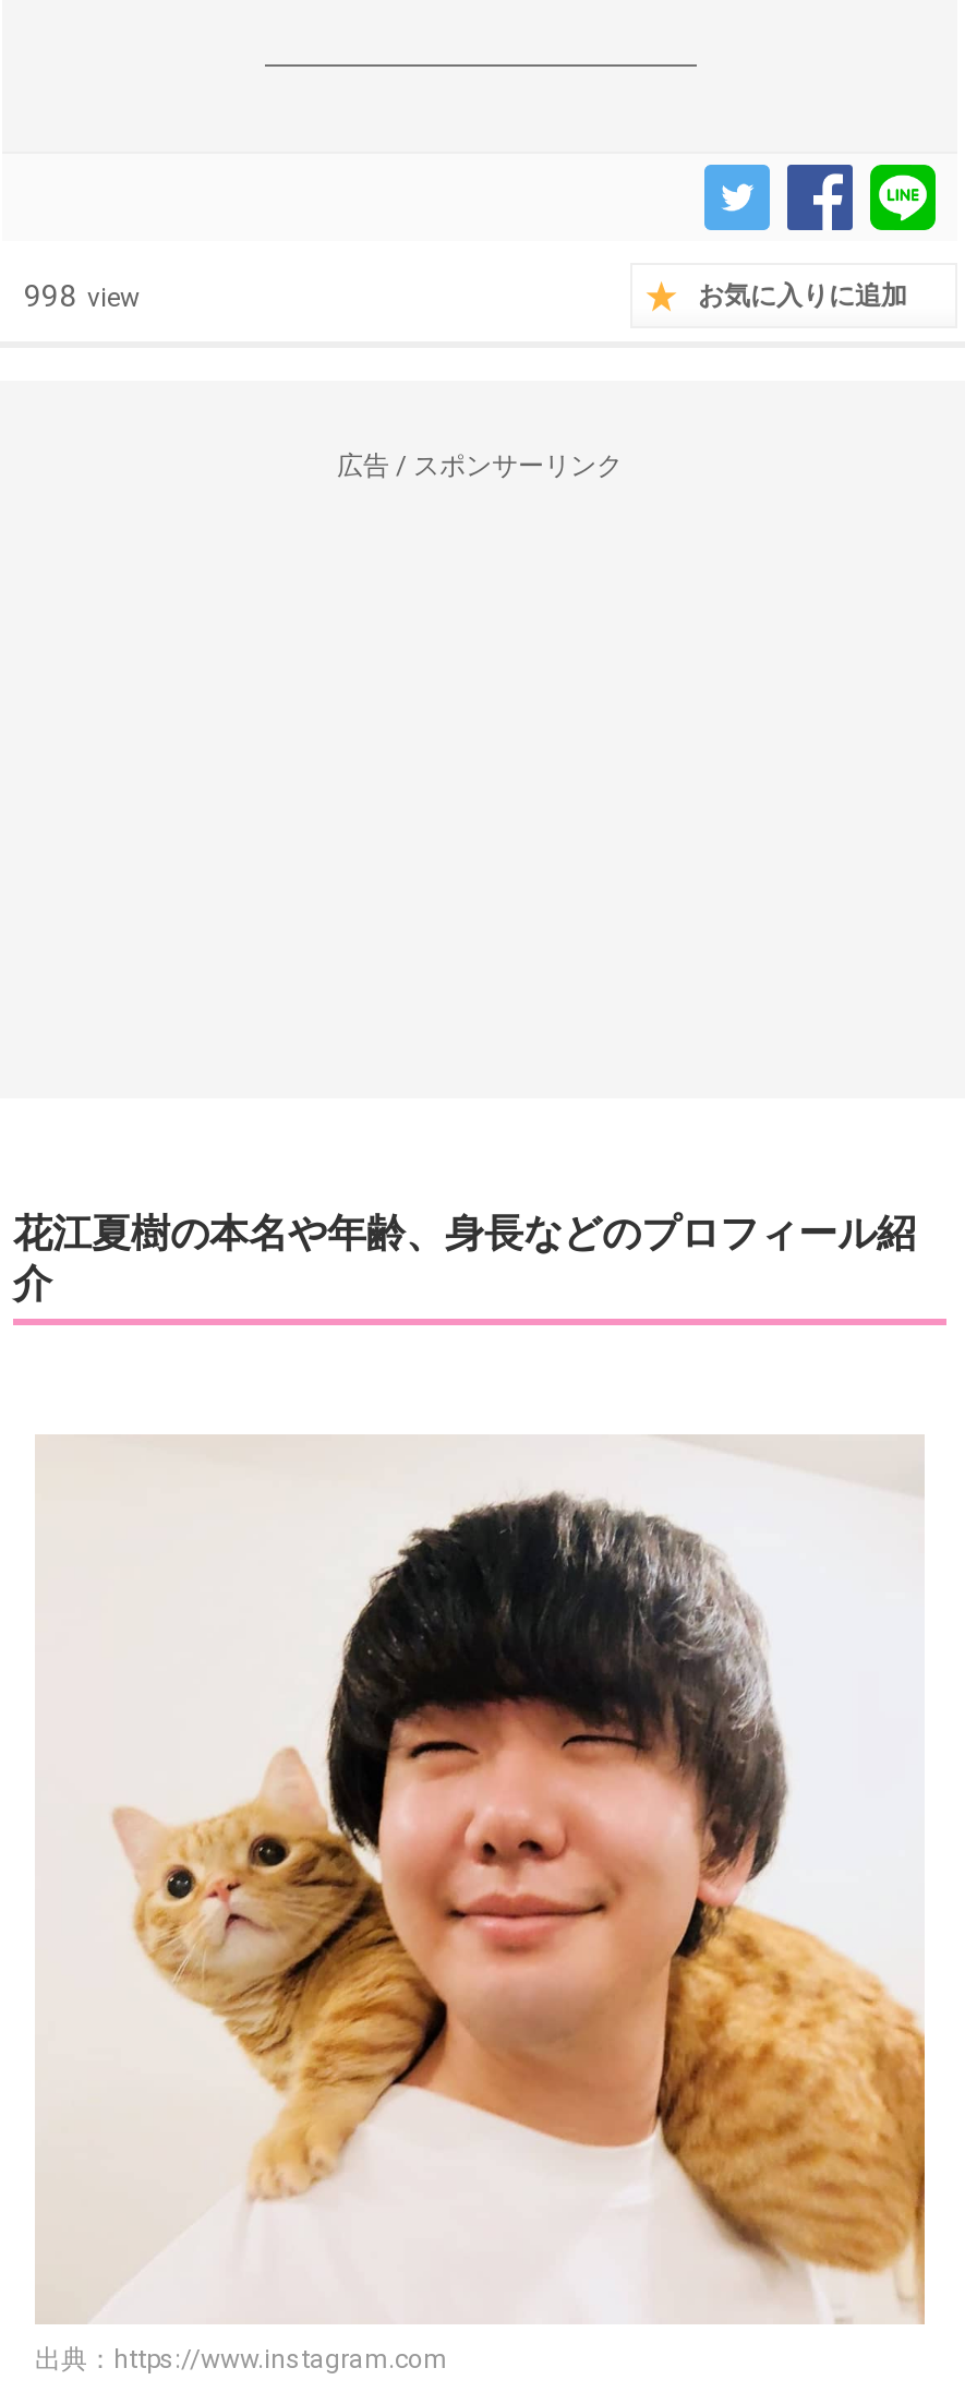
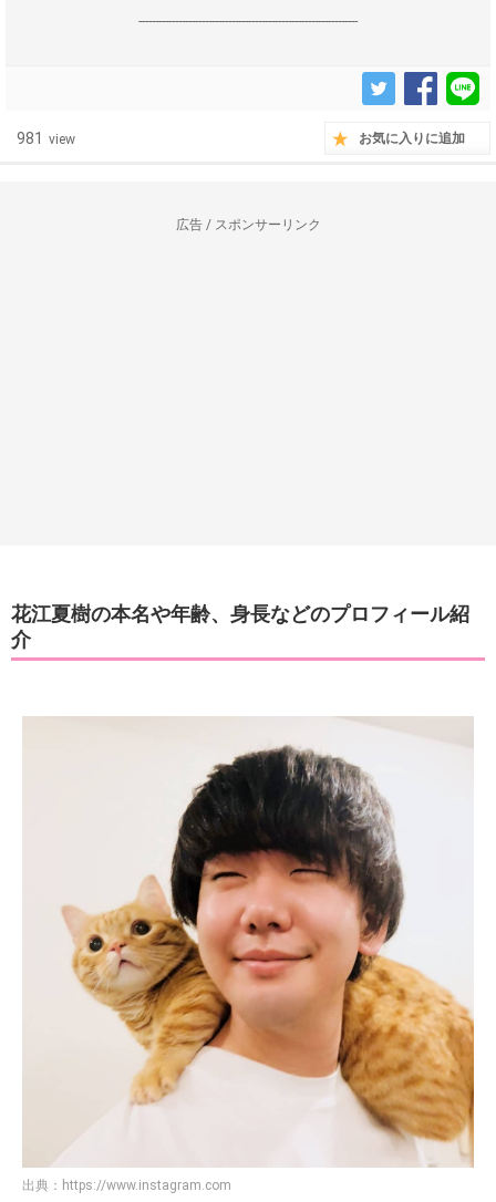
- 998 view
+ 981 view
